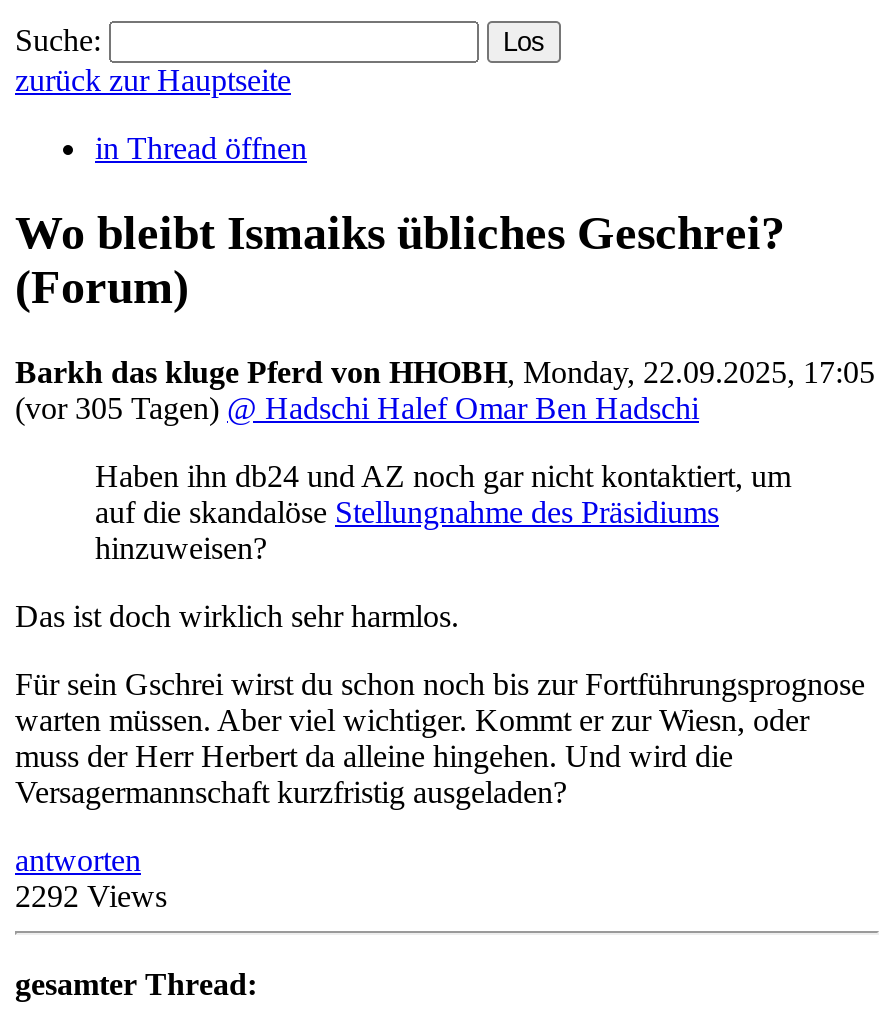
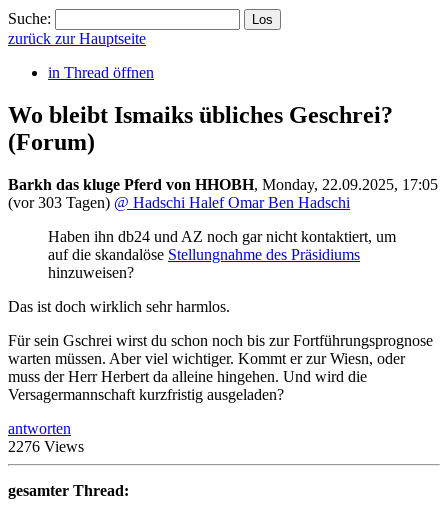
- (vor 305 Tagen) @ Hadschi Halef Omar Ben Hadschi
+ (vor 303 Tagen) @ Hadschi Halef Omar Ben Hadschi

- 2292 Views
+ 2276 Views
